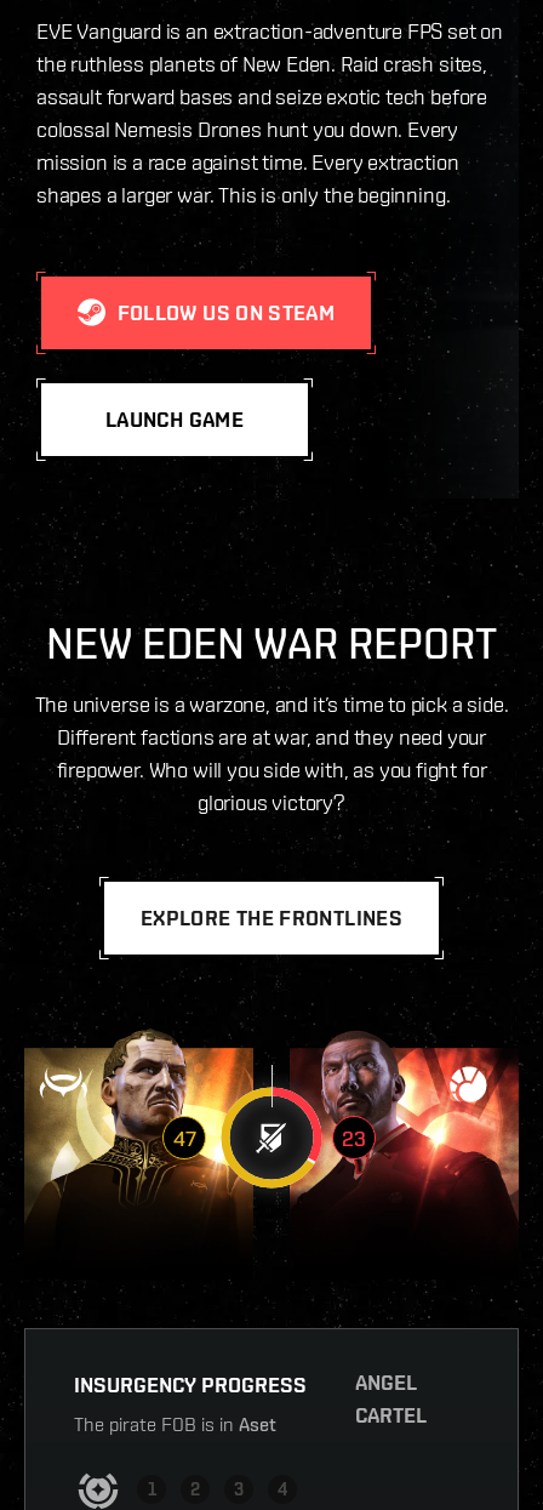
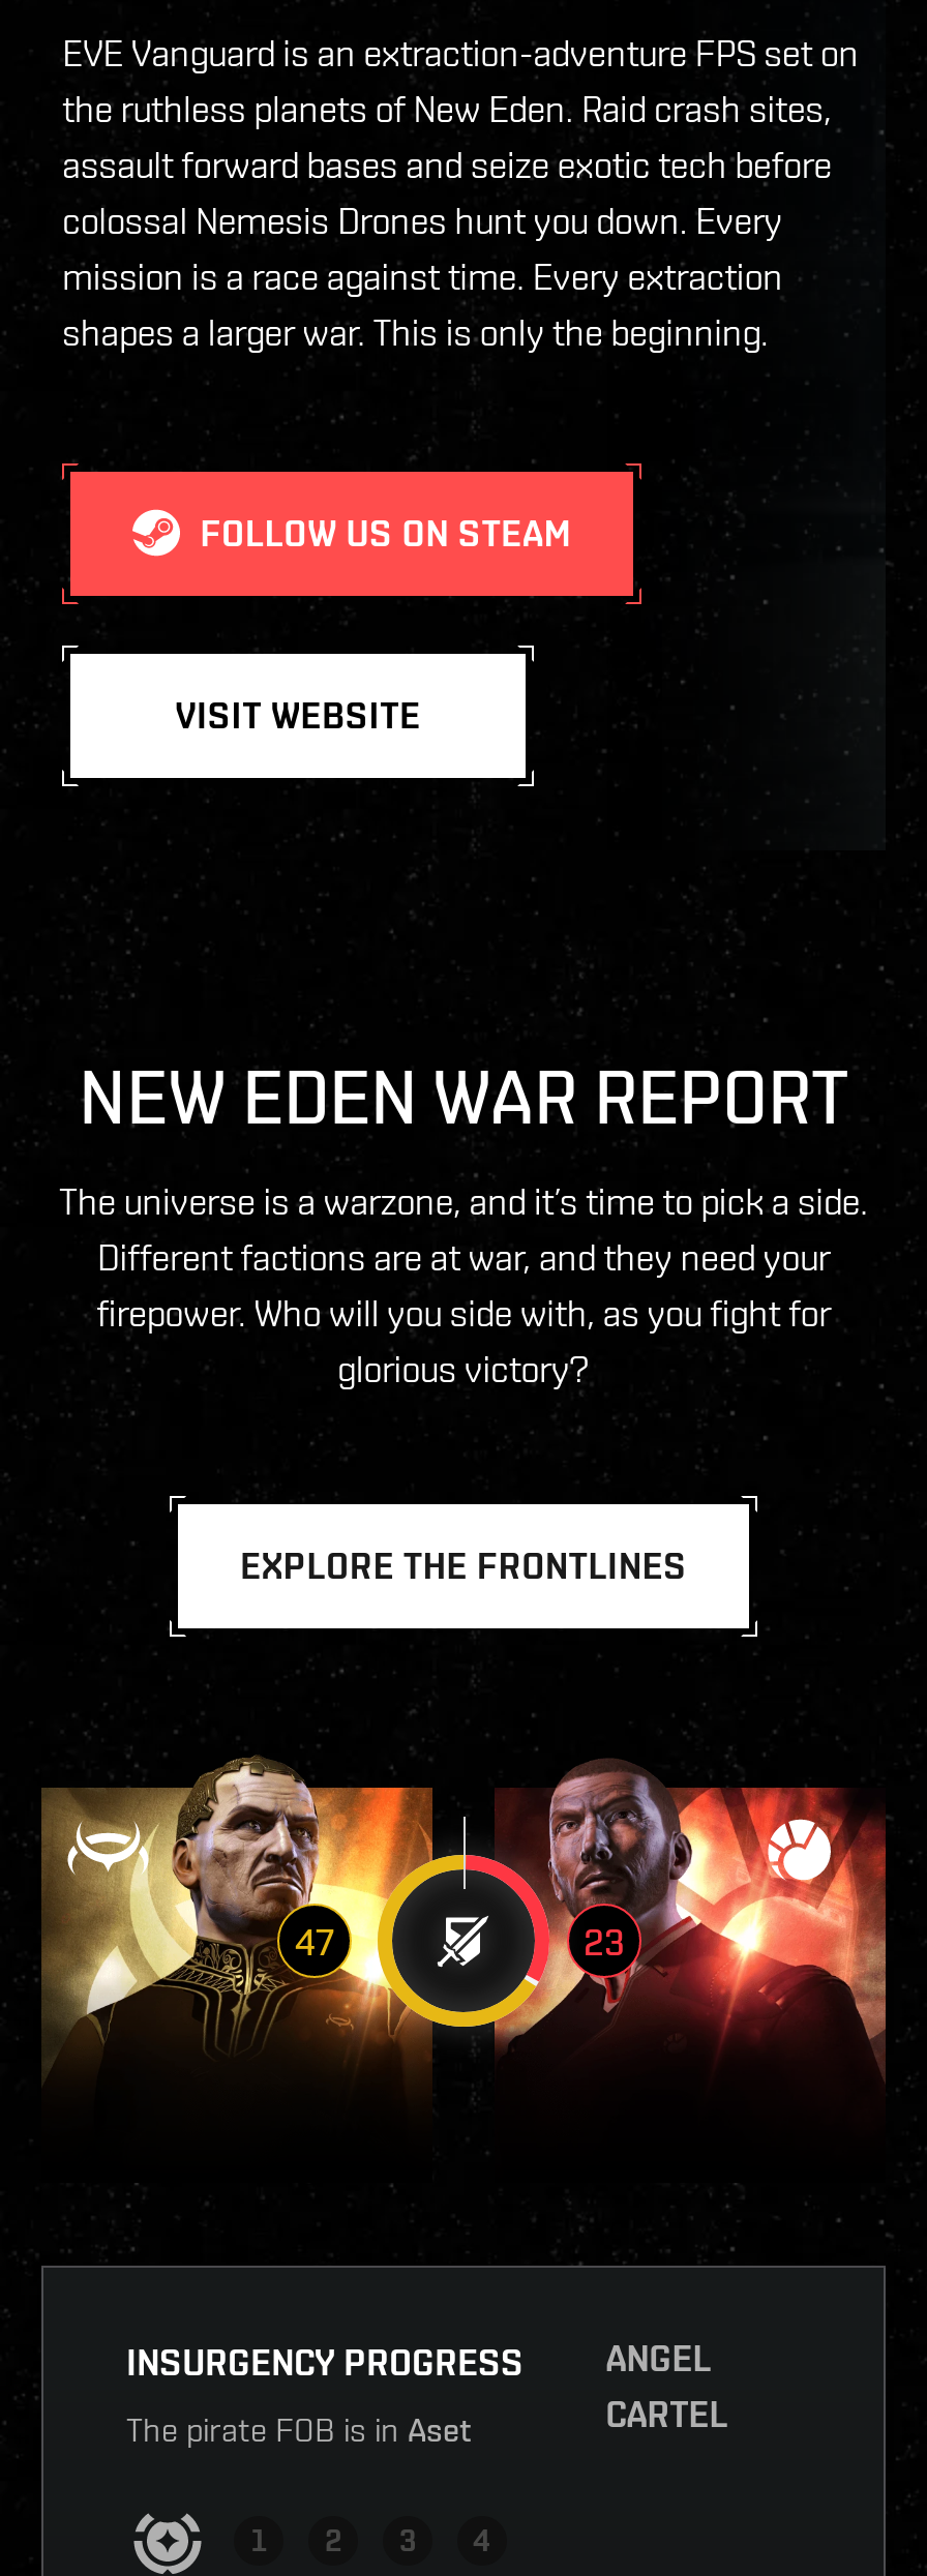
- LAUNCH GAME
+ VISIT WEBSITE
